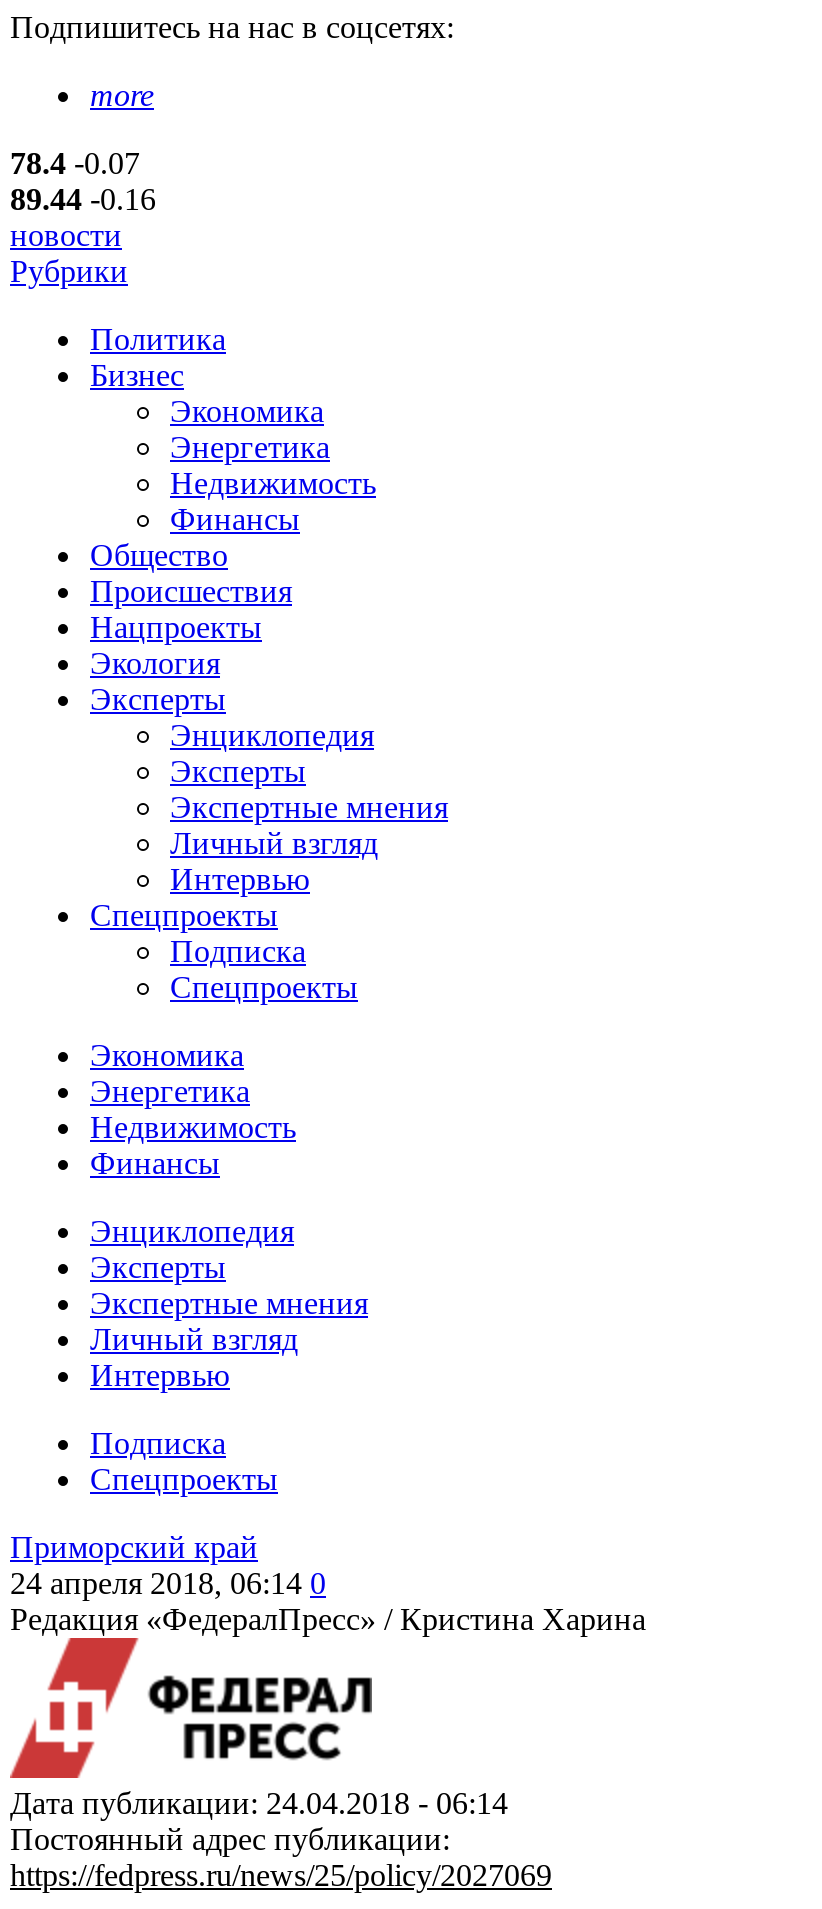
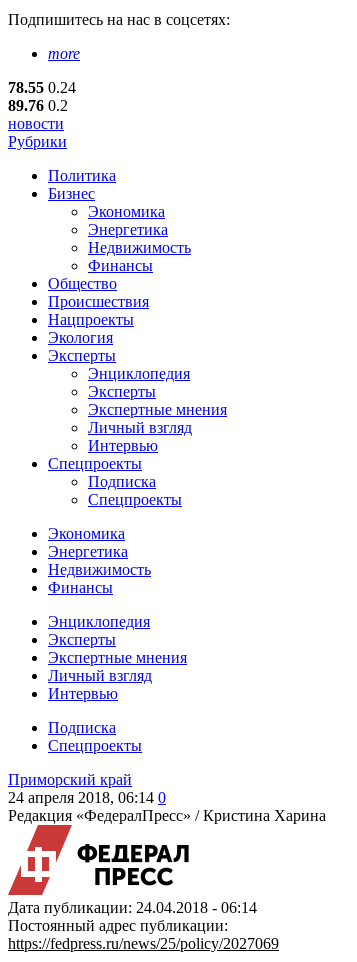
- 78.4 -0.07
+ 78.55 0.24

- 89.44 -0.16
+ 89.76 0.2
